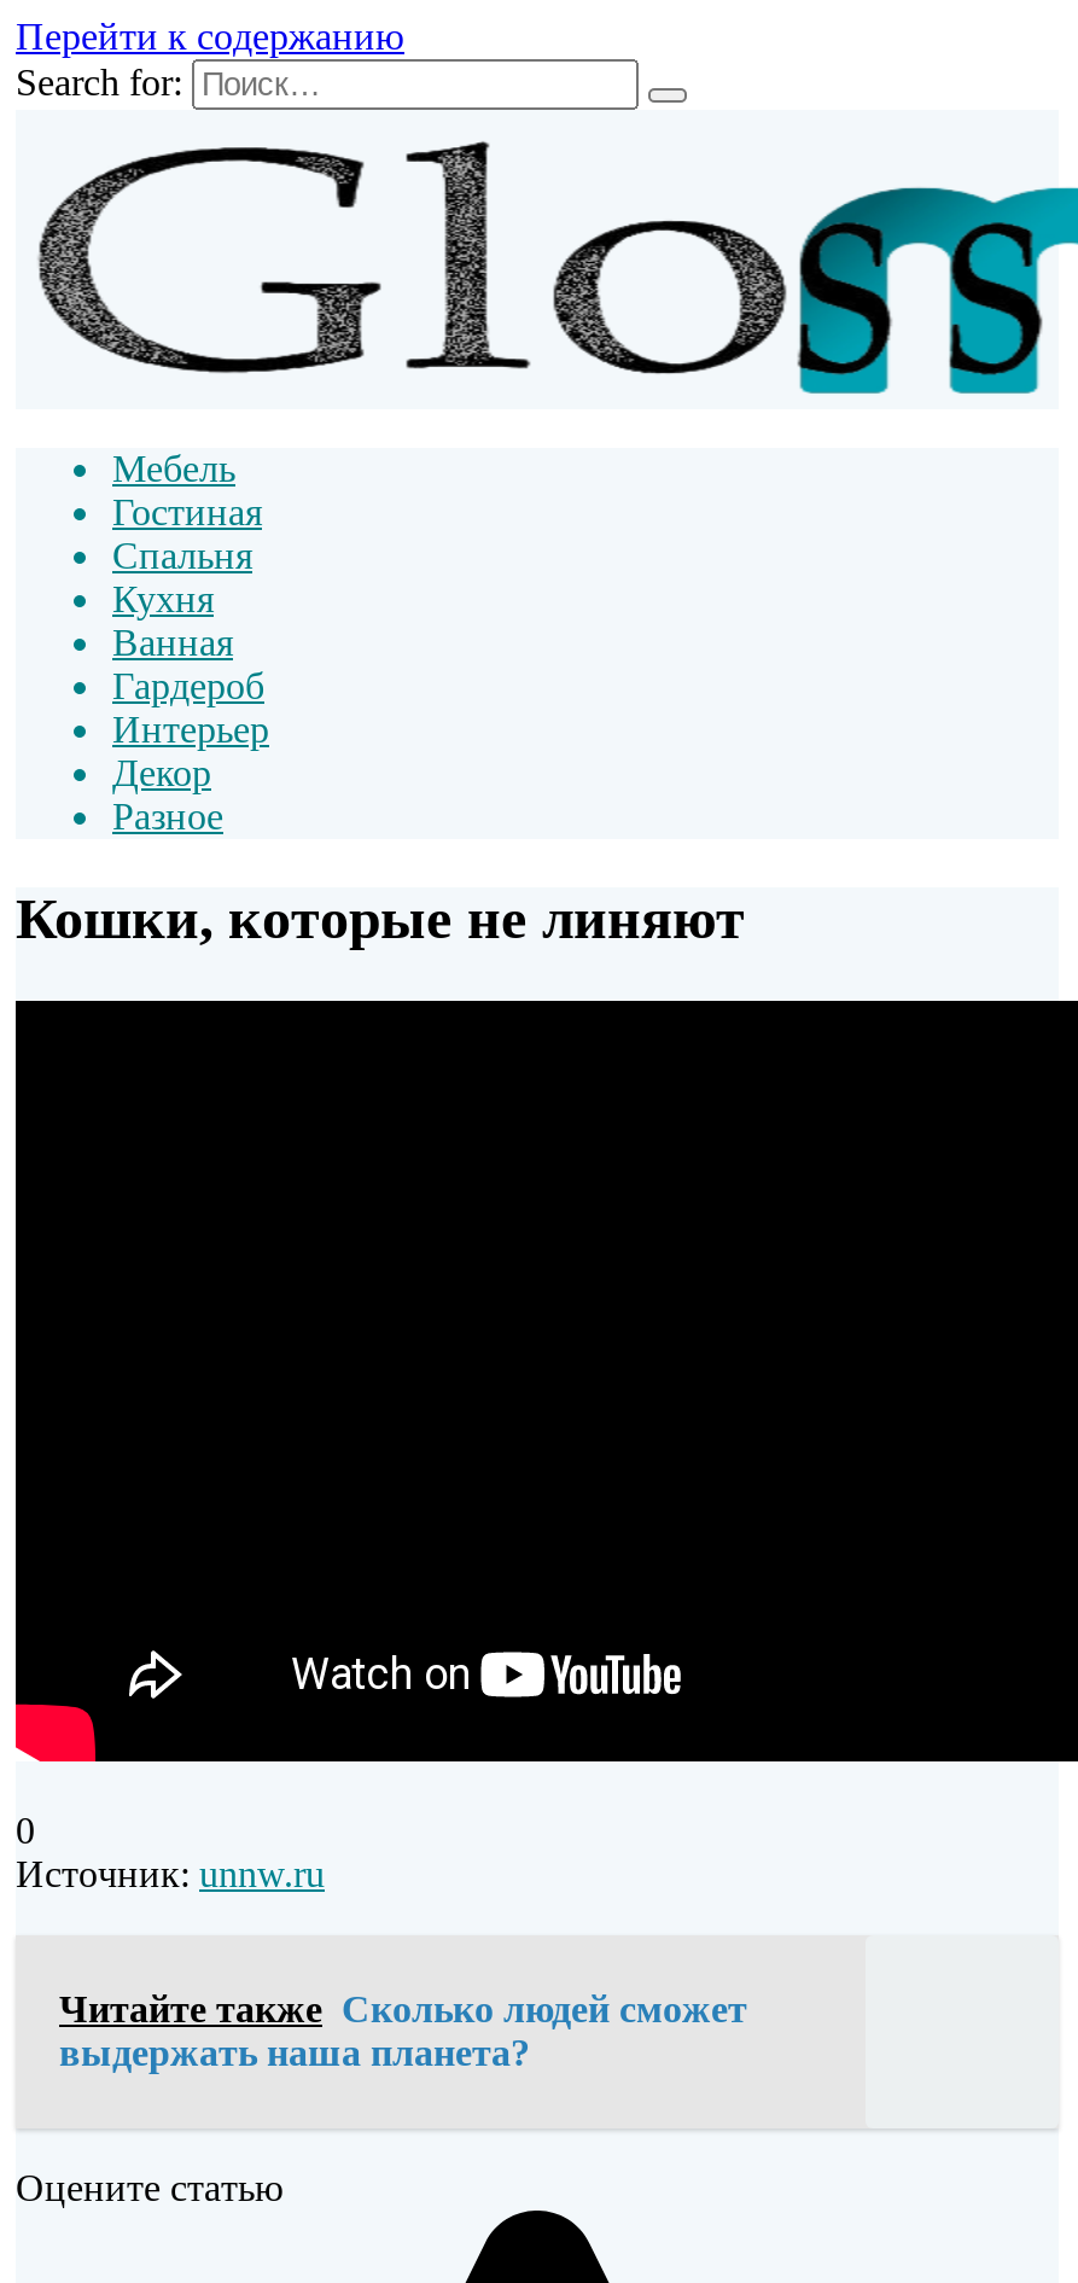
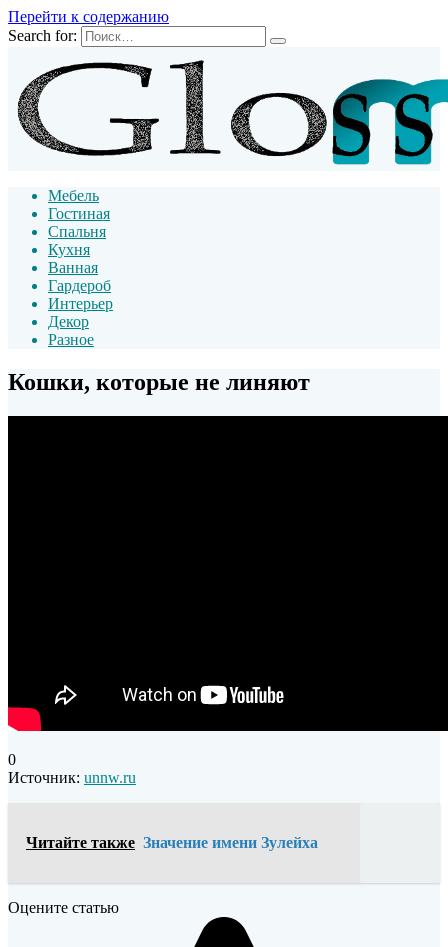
- Читайте также Сколько людей сможет
- выдержать наша планета?
+ Читайте также Значение имени Зулейха
